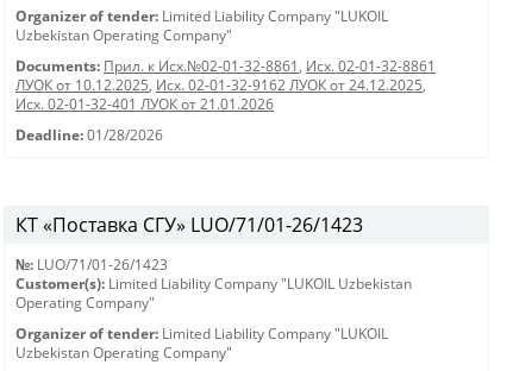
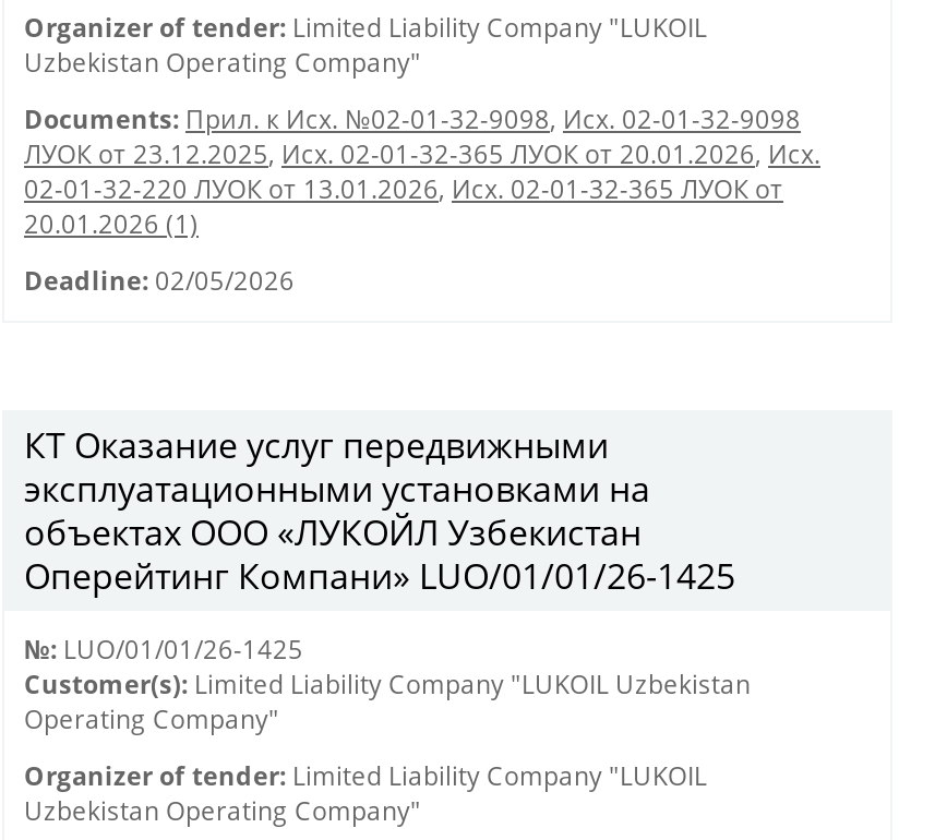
- Documents: Прил. к Исх.№02-01-32-8861, Исх. 02-01-32-8861
- ЛУОК от 10.12.2025, Исх. 02-01-32-9162 ЛУОК от 24.12.2025,
- Исх. 02-01-32-401 ЛУОК от 21.01.2026
+ Documents: Прил. к Исх. №02-01-32-9098, Исх. 02-01-32-9098
+ ЛУОК от 23.12.2025, Исх. 02-01-32-365 ЛУОК от 20.01.2026, Исх.
+ 02-01-32-220 ЛУОК от 13.01.2026, Исх. 02-01-32-365 ЛУОК от
+ 20.01.2026 (1)

- Deadline: 01/28/2026
+ Deadline: 02/05/2026

- КТ «Поставка СГУ» LUO/71/01-26/1423
+ КТ Оказание услуг передвижными
+ эксплуатационными установками на
+ объектах ООО «ЛУКОЙЛ Узбекистан
+ Оперейтинг Компани» LUO/01/01/26-1425

- №: LUO/71/01-26/1423
+ №: LUO/01/01/26-1425
